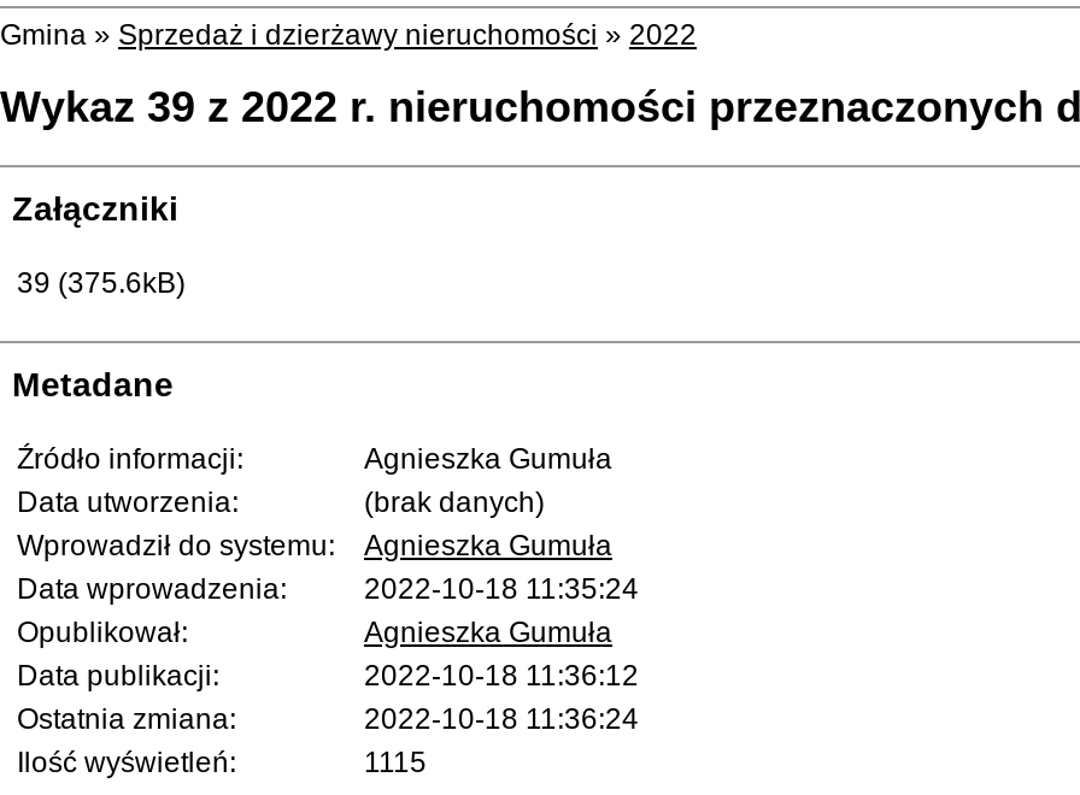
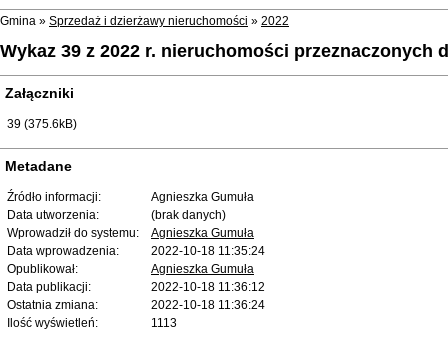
- 1115
+ 1113
